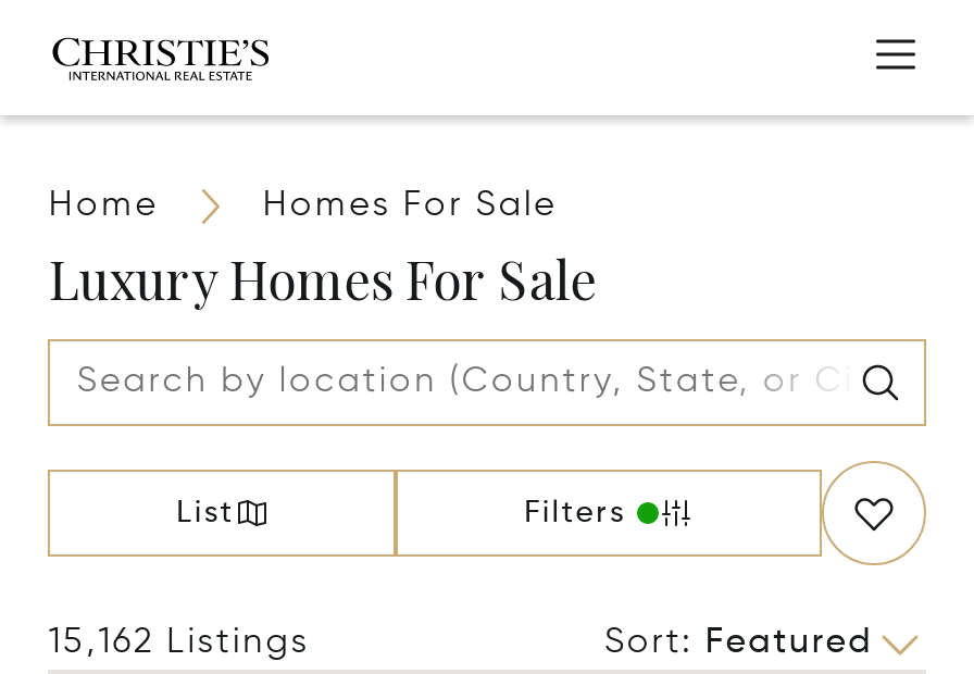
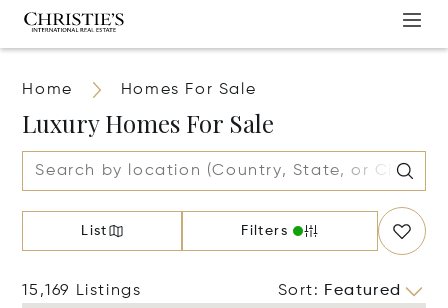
- 15,162 Listings
+ 15,169 Listings
